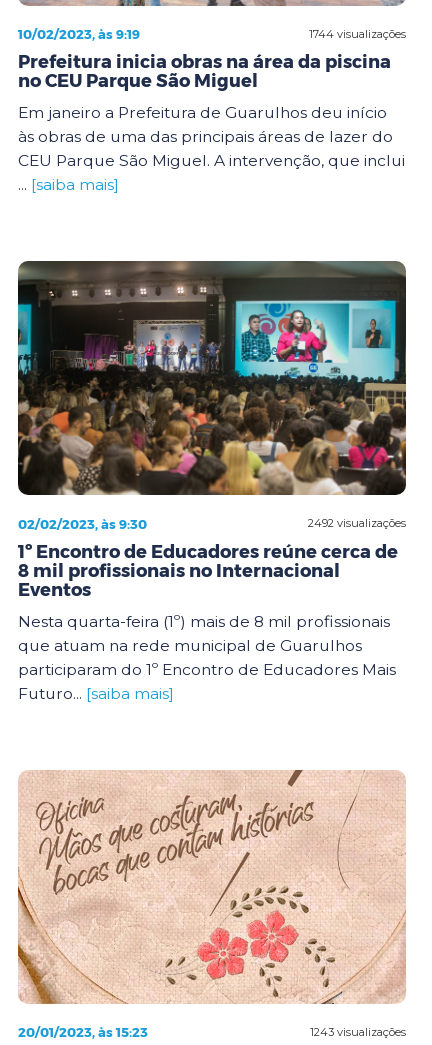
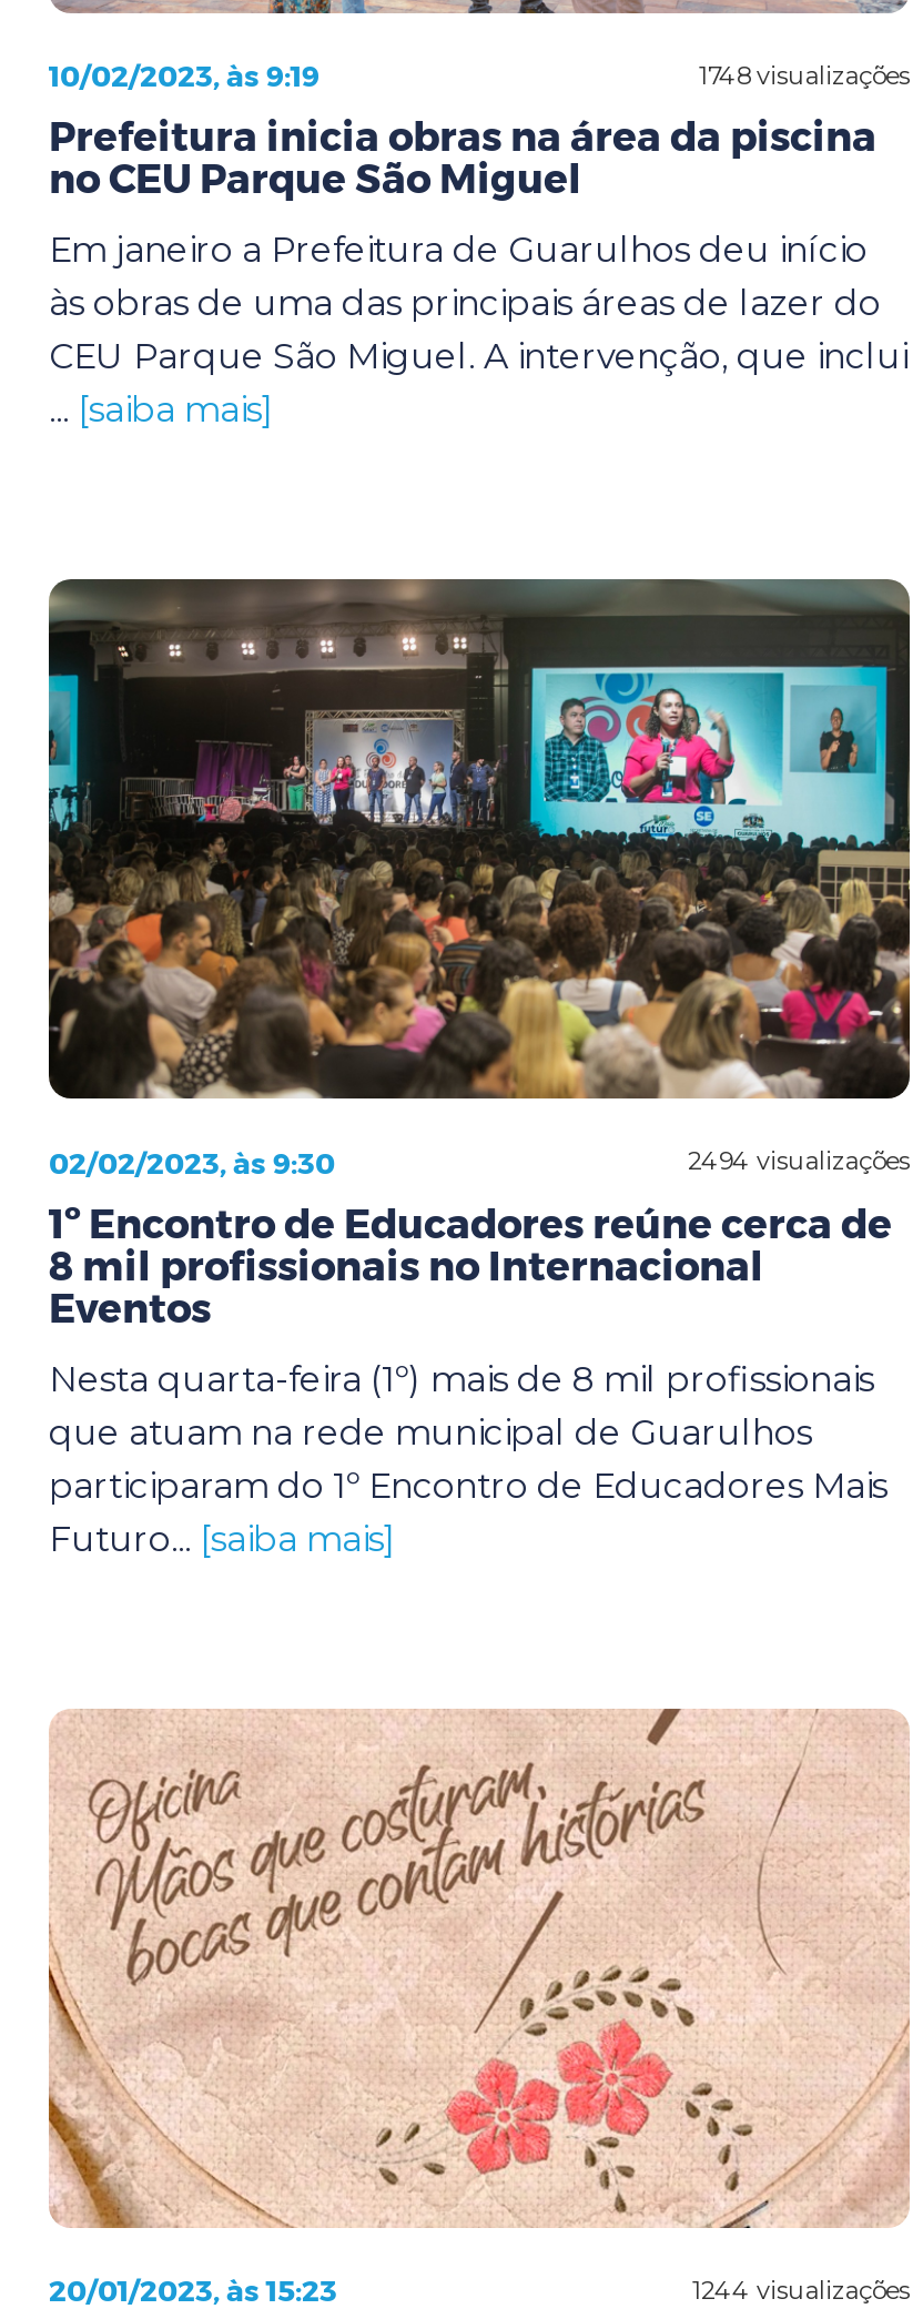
- 1744 visualizações
+ 1748 visualizações

- 2492 visualizações
+ 2494 visualizações

- 1243 visualizações
+ 1244 visualizações
